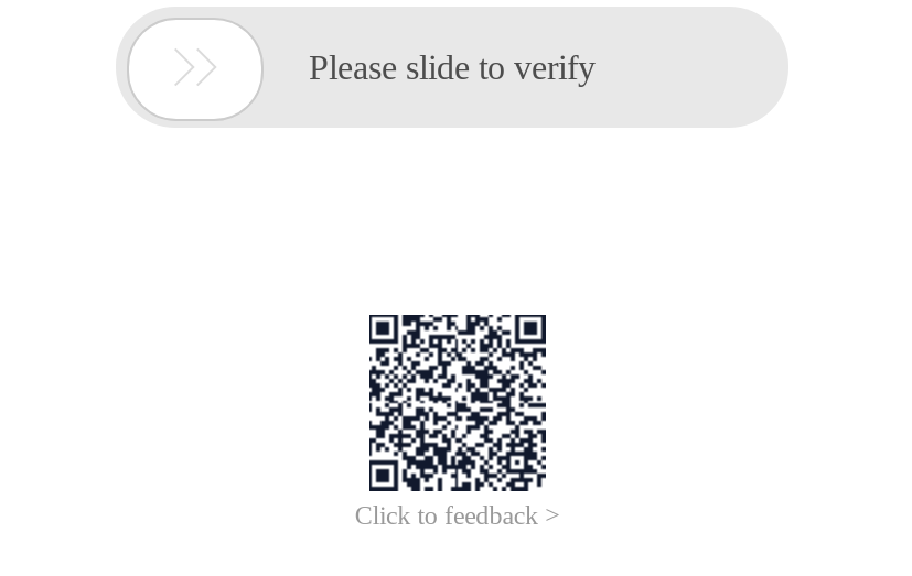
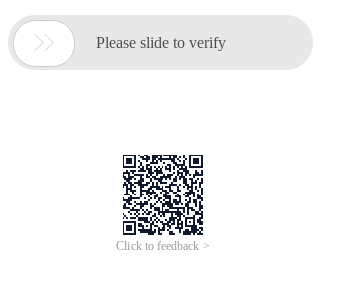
- [image]
+ [image]
